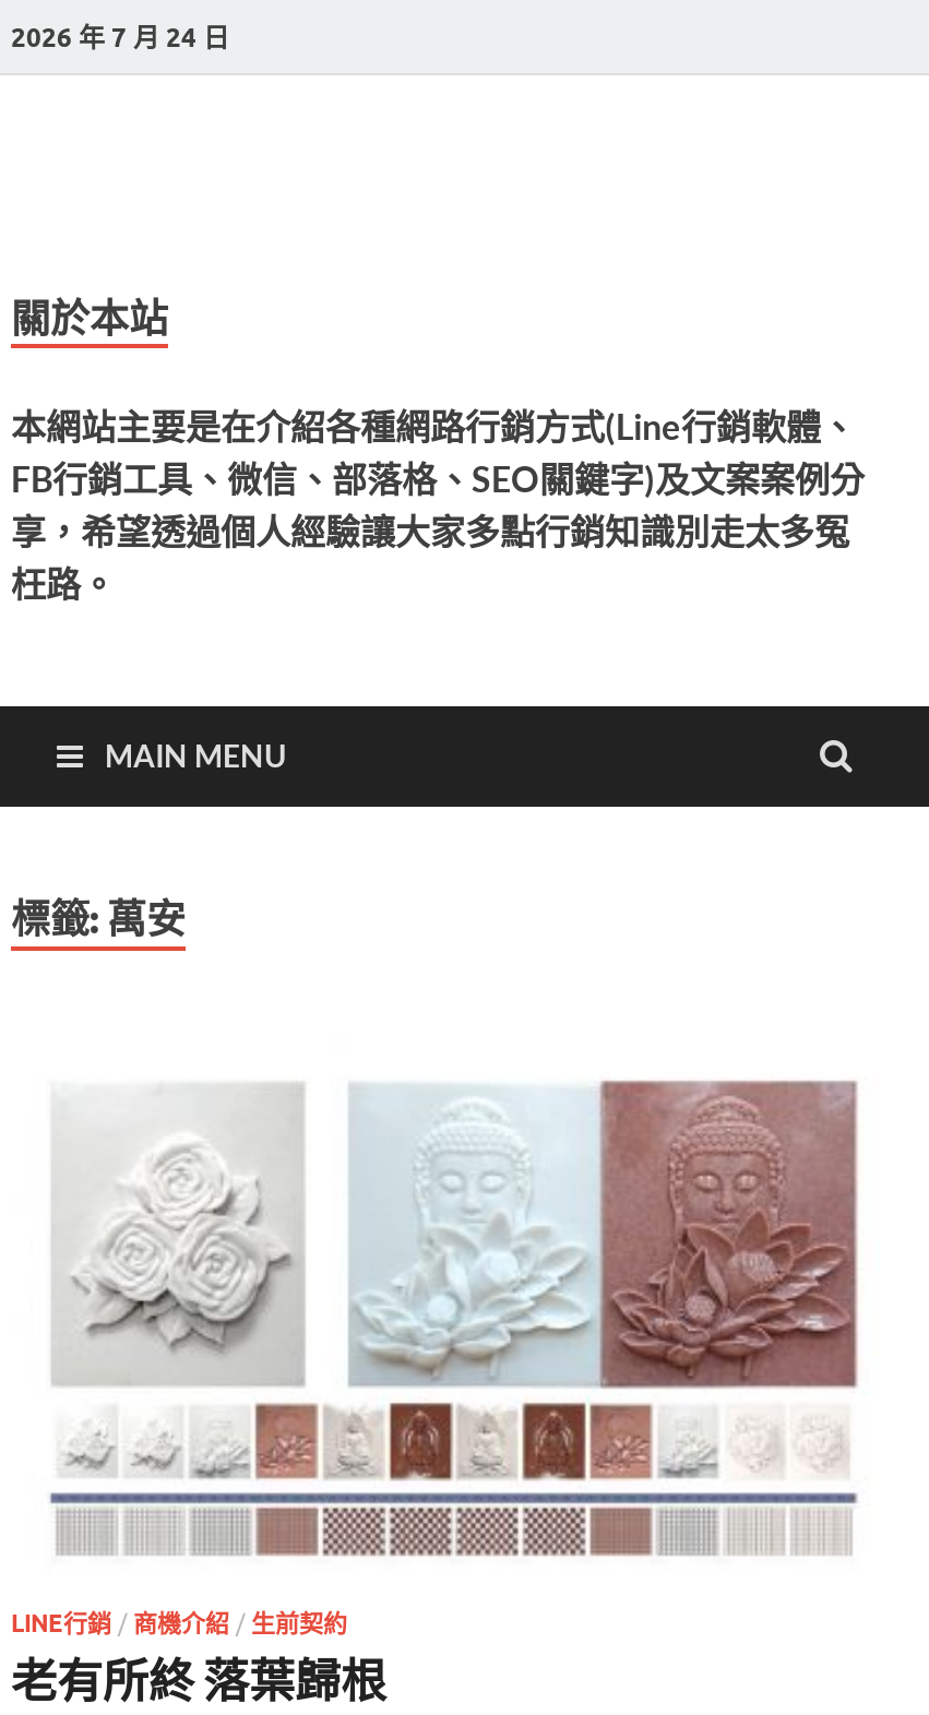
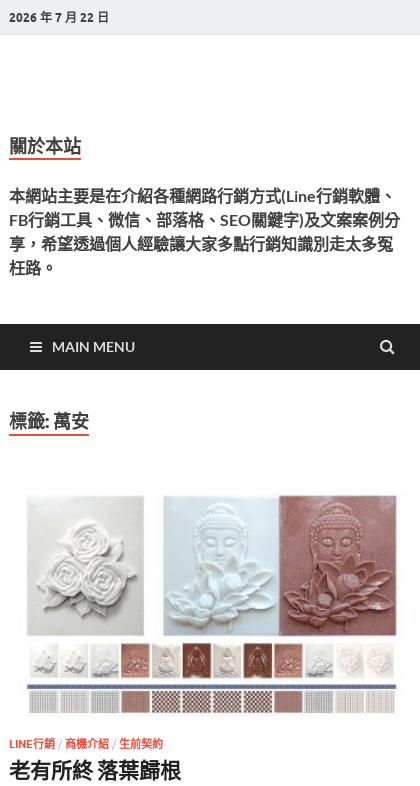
- 2026 年 7 月 24 日
+ 2026 年 7 月 22 日
